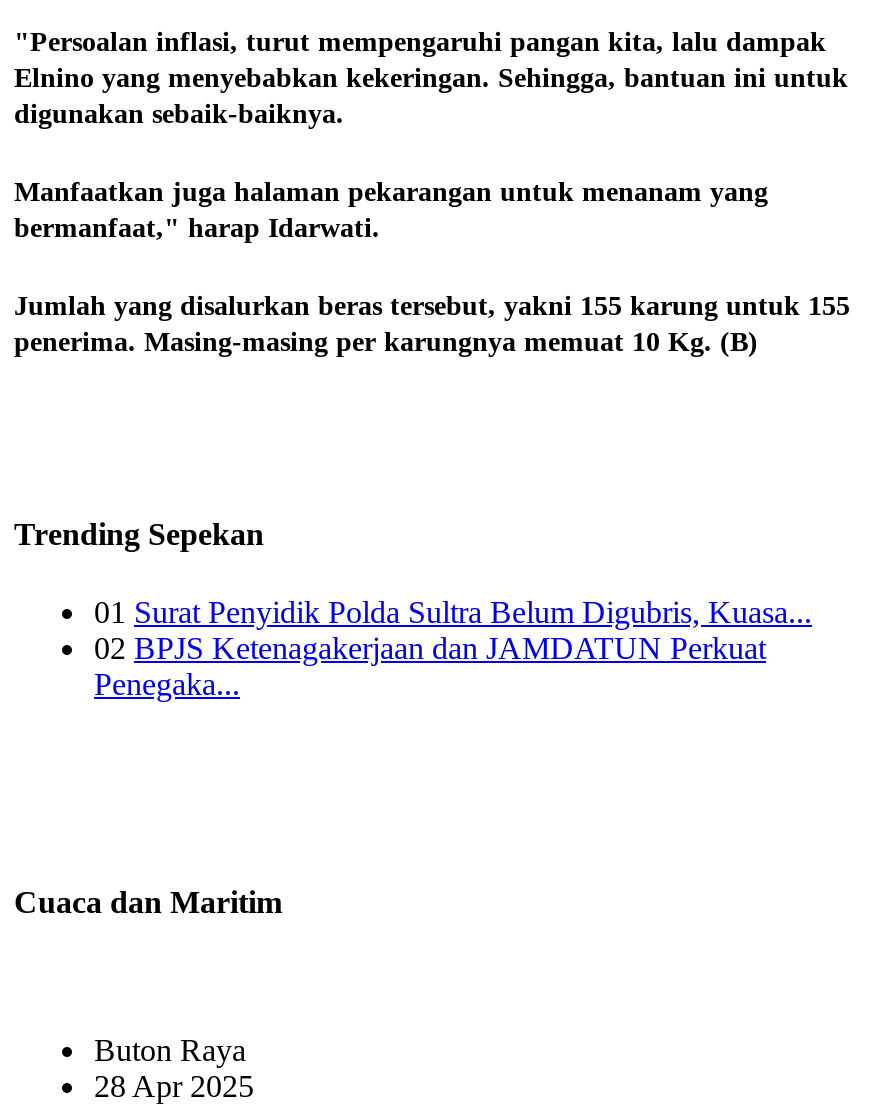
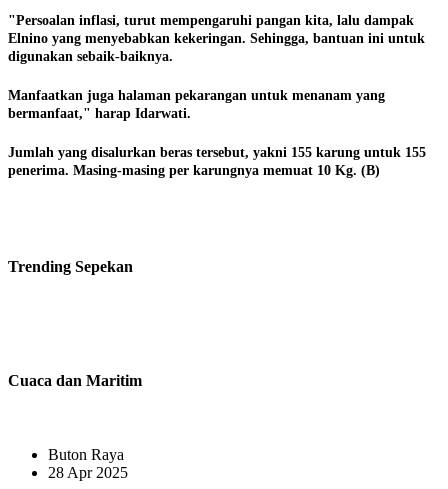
- 01 Surat Penyidik Polda Sultra Belum Digubris, Kuasa...
- 02 BPJS Ketenagakerjaan dan JAMDATUN Perkuat
- Penegaka...
